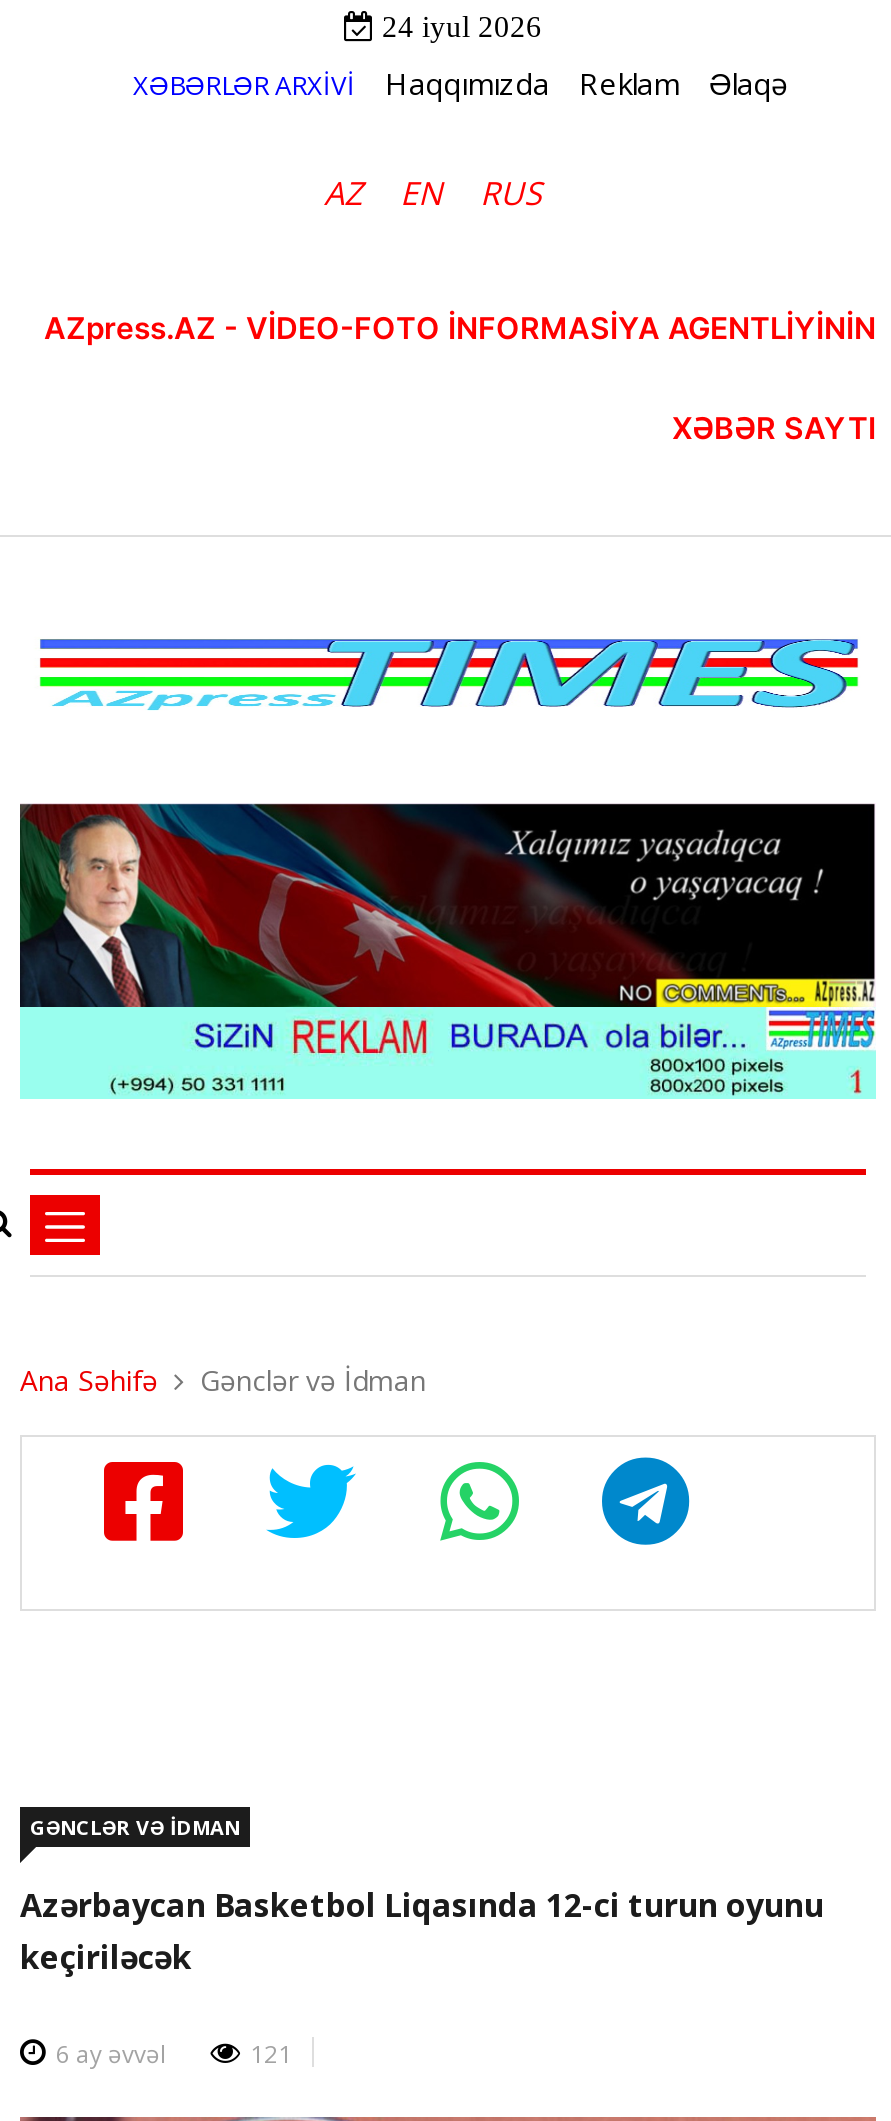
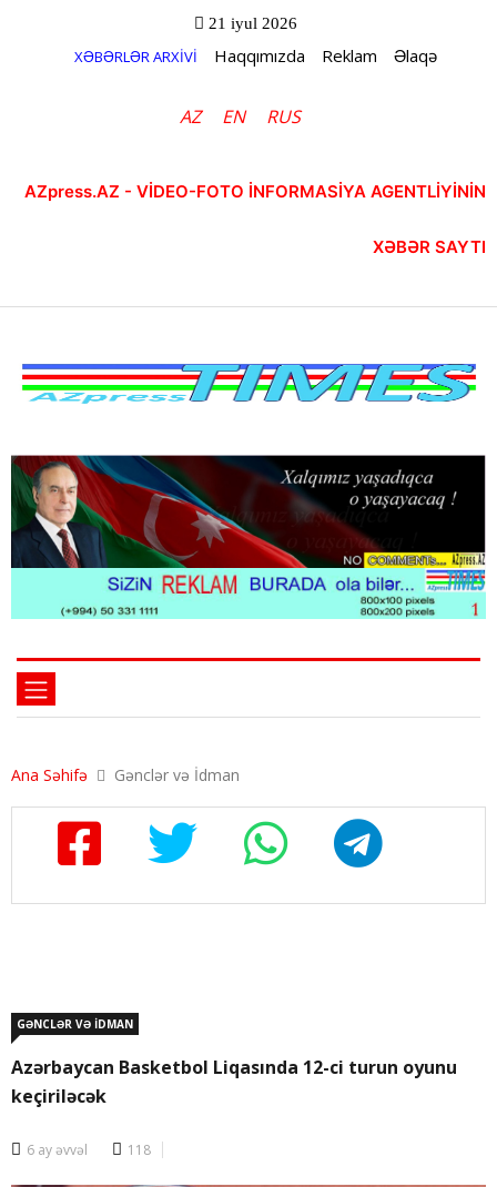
- 24 iyul 2026
+ 21 iyul 2026

- 121
+ 118
